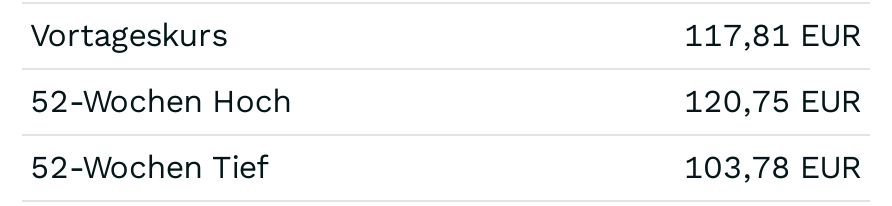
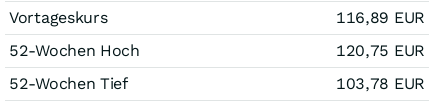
- 117,81 EUR
+ 116,89 EUR
